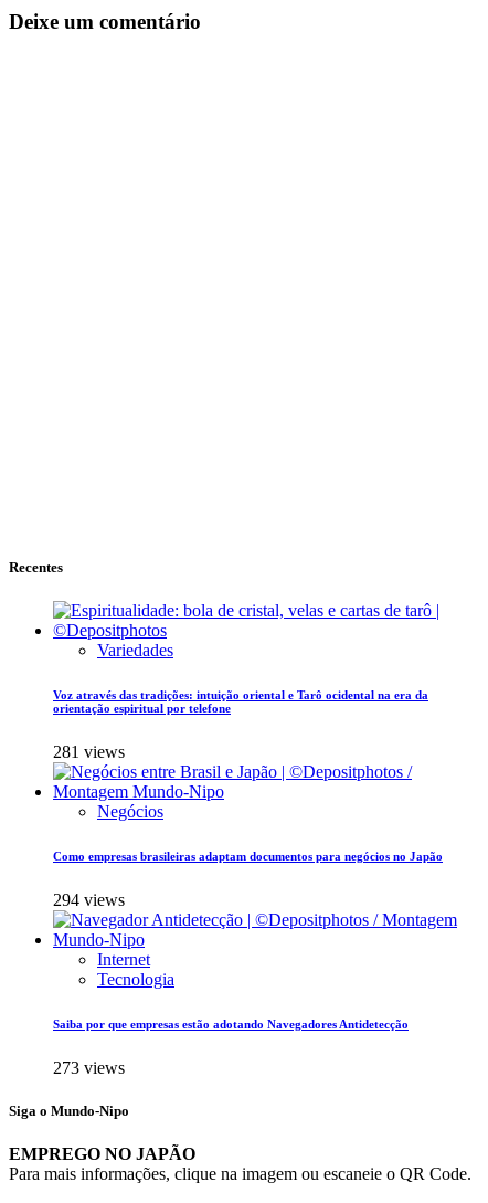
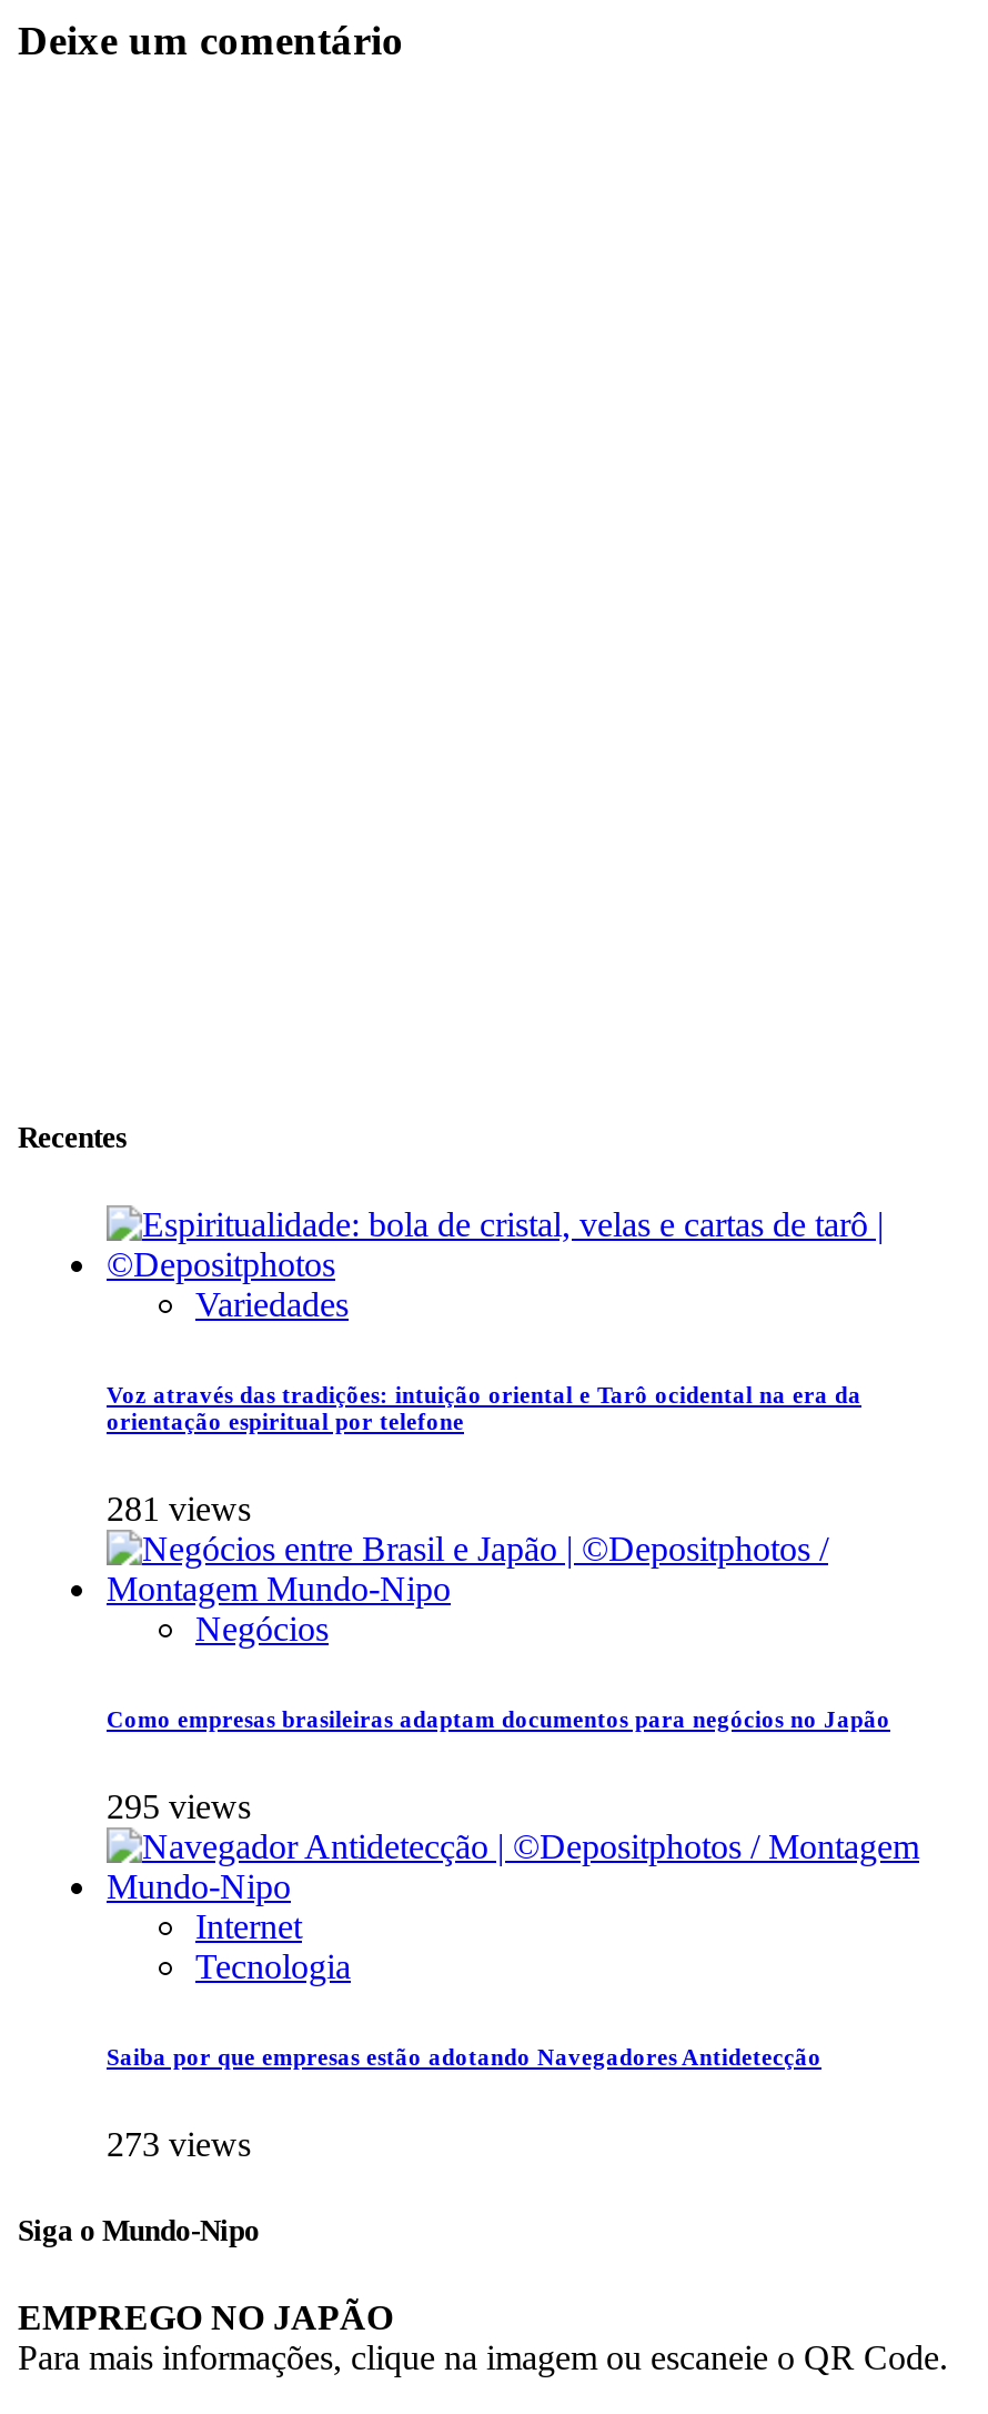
- 294 views
+ 295 views
